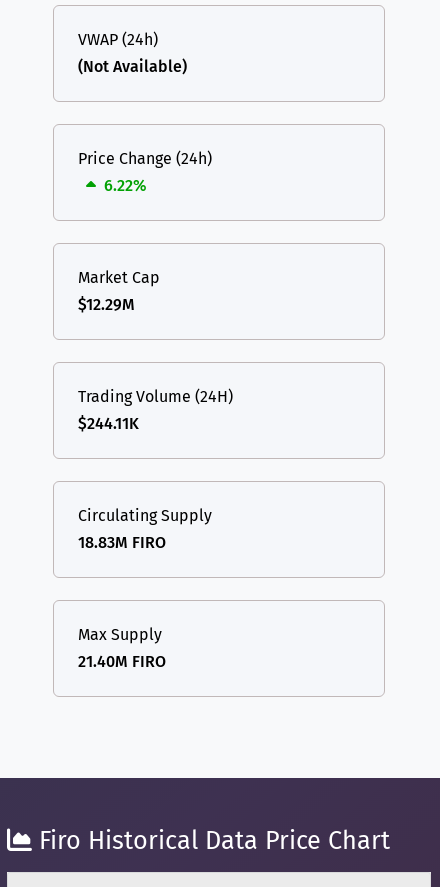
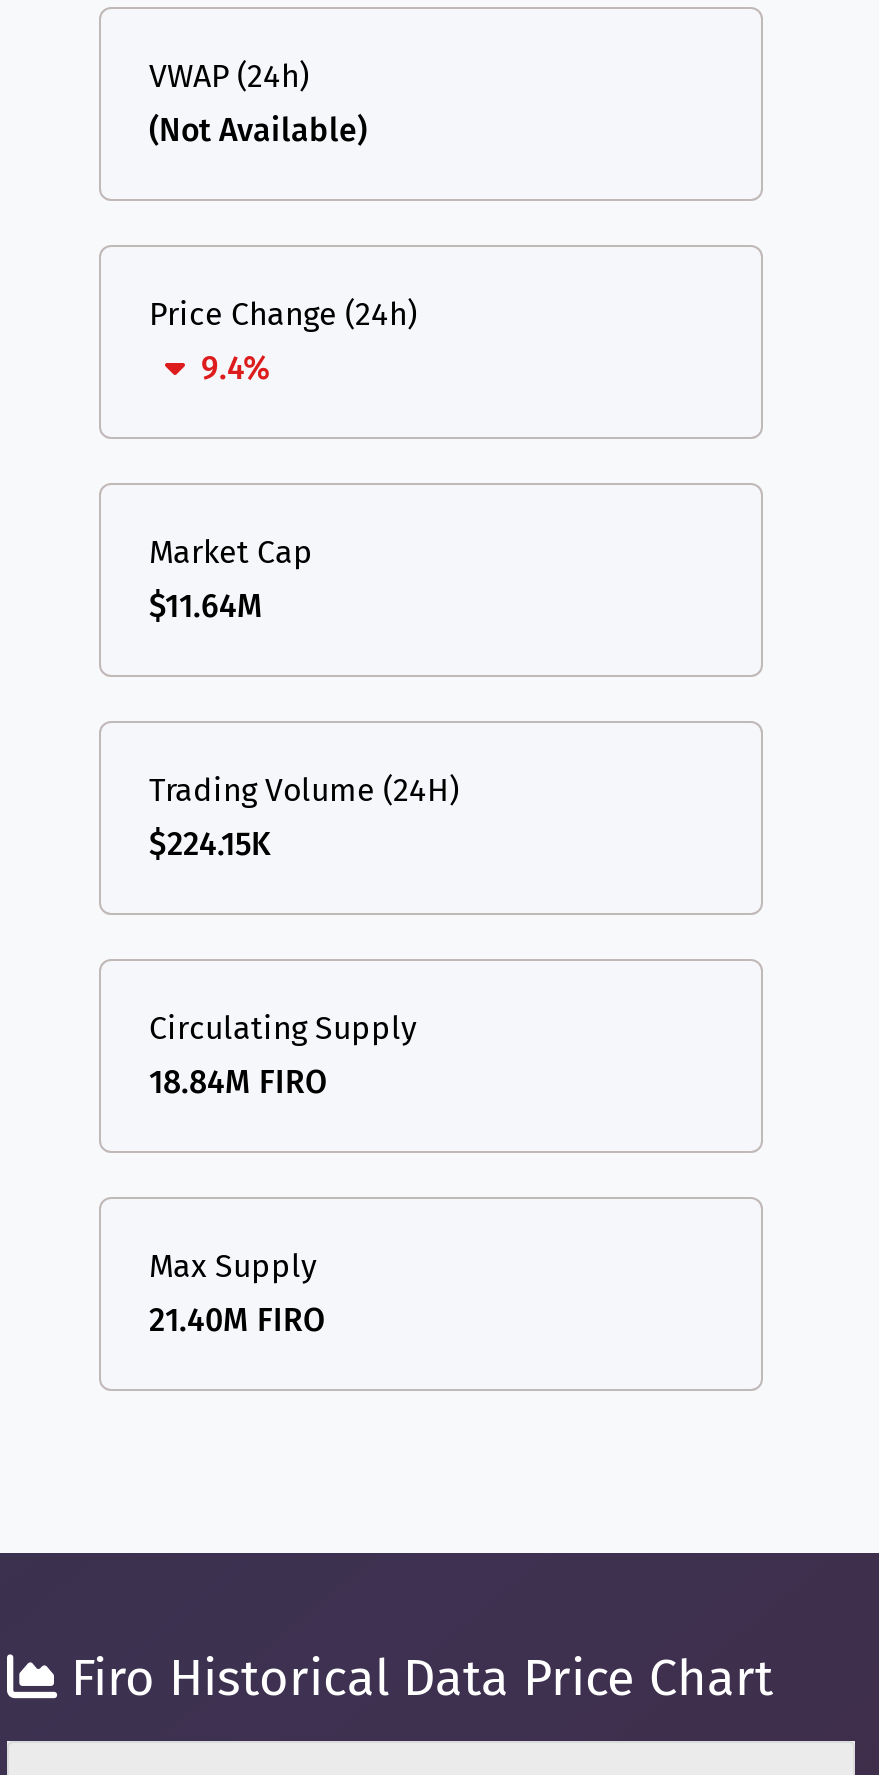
- 6.22%
+ 9.4%

- $12.29M
+ $11.64M

- $244.11K
+ $224.15K

- 18.83M FIRO
+ 18.84M FIRO
